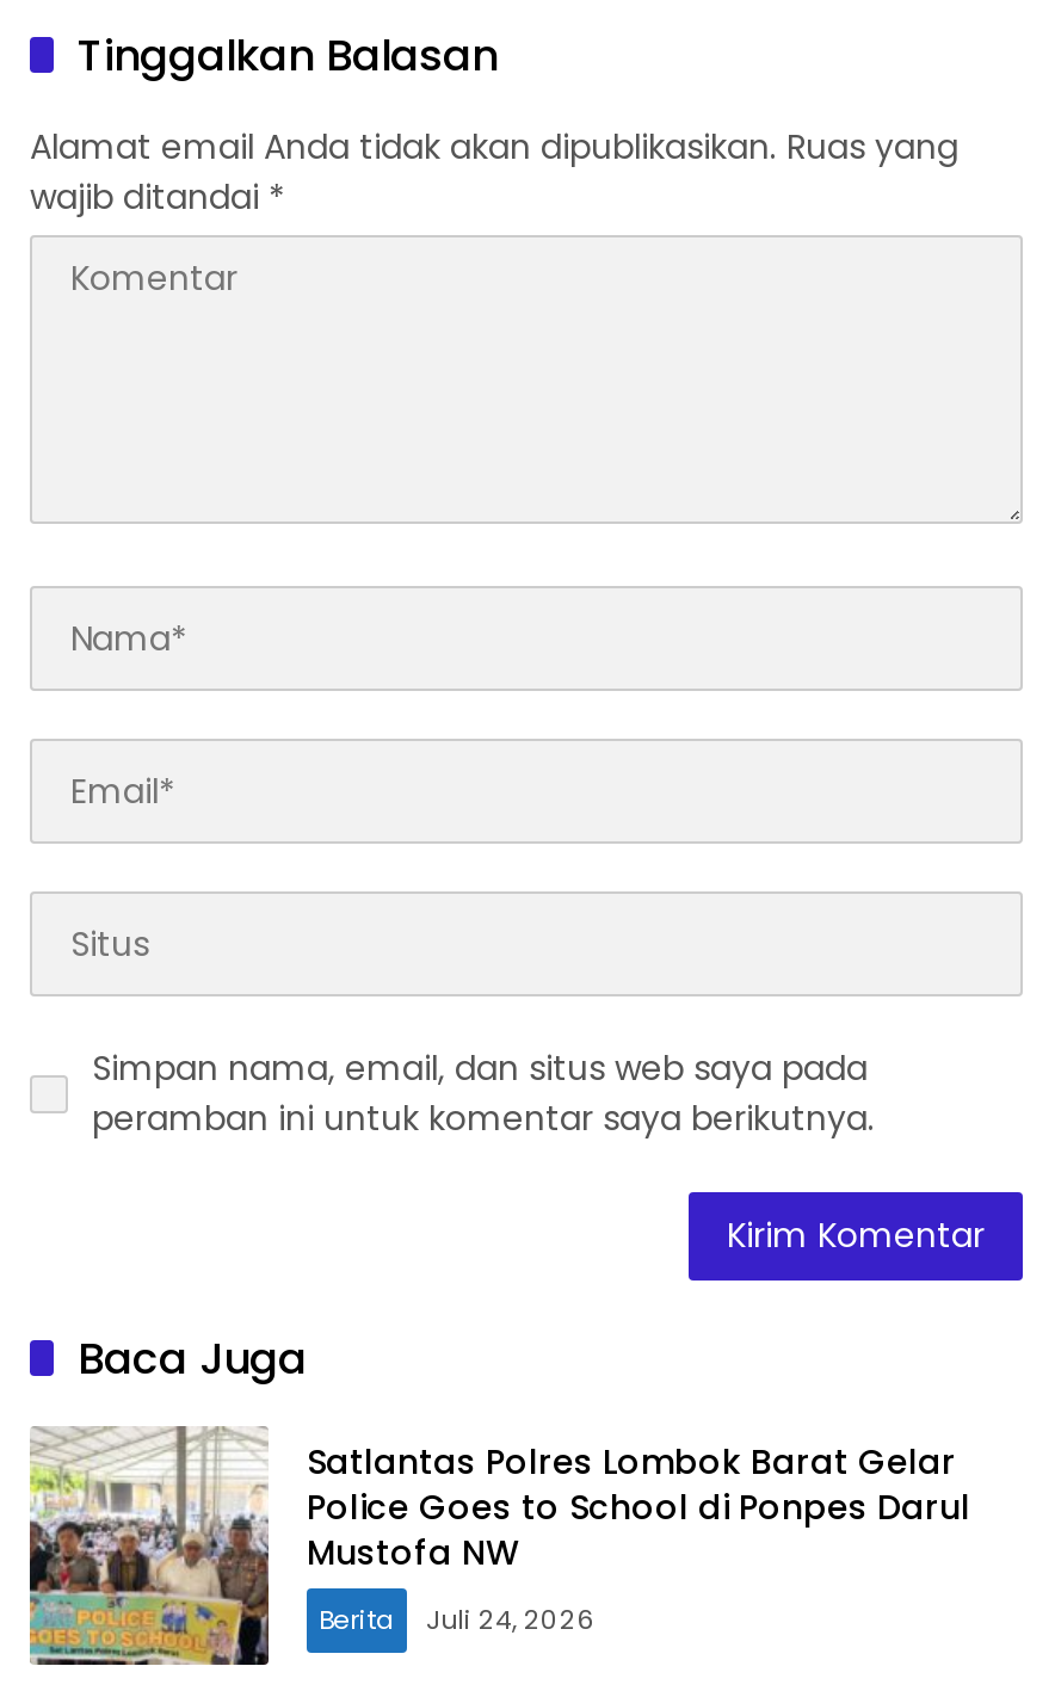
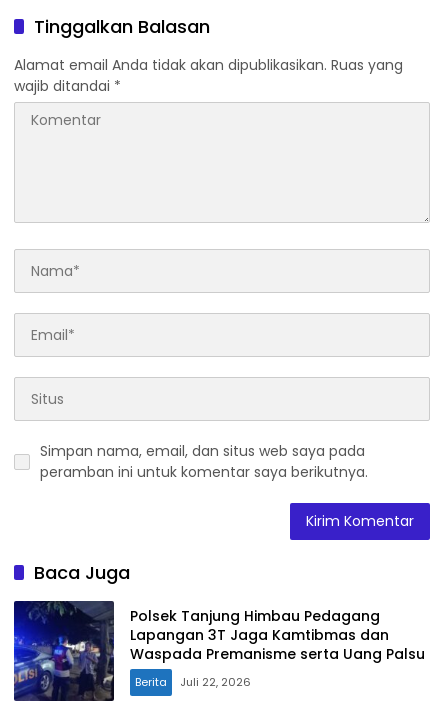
- [image]
- Satlantas Polres Lombok Barat Gelar
- Police Goes to School di Ponpes Darul
- Mustofa NW
+ [image]
+ Polsek Tanjung Himbau Pedagang
+ Lapangan 3T Jaga Kamtibmas dan
+ Waspada Premanisme serta Uang Palsu

- Berita Juli 24, 2026
+ Berita Juli 22, 2026
